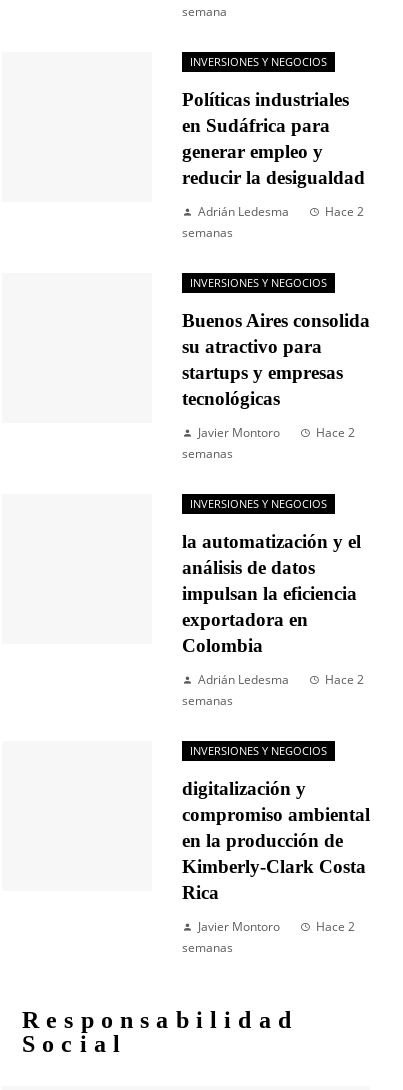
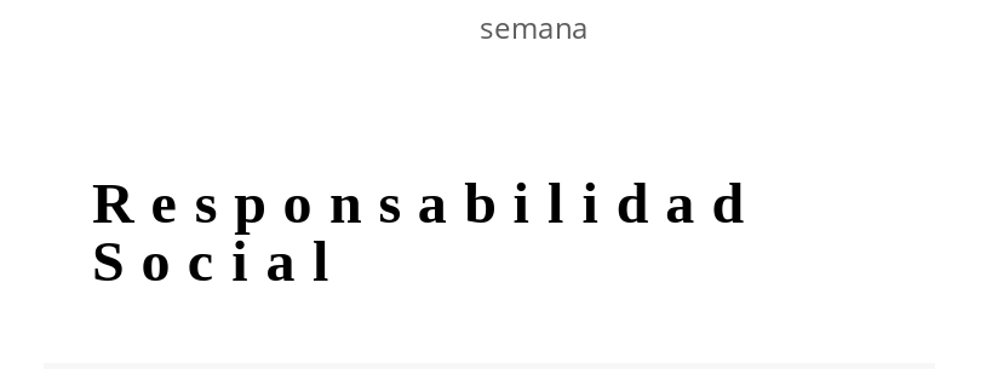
- INVERSIONES Y NEGOCIOS
- Políticas industriales
- en Sudáfrica para
- generar empleo y
- reducir la desigualdad
- Adrián Ledesma
- Hace 2
- semanas
- INVERSIONES Y NEGOCIOS
- Buenos Aires consolida
- su atractivo para
- startups y empresas
- tecnológicas
- Javier Montoro
- Hace 2
- semanas
- INVERSIONES Y NEGOCIOS
- la automatización y el
- análisis de datos
- impulsan la eficiencia
- exportadora en
- Colombia
- Adrián Ledesma
- Hace 2
- semanas
- INVERSIONES Y NEGOCIOS
- digitalización y
- compromiso ambiental
- en la producción de
- Kimberly-Clark Costa
- Rica
- Javier Montoro
- Hace 2
- semanas
